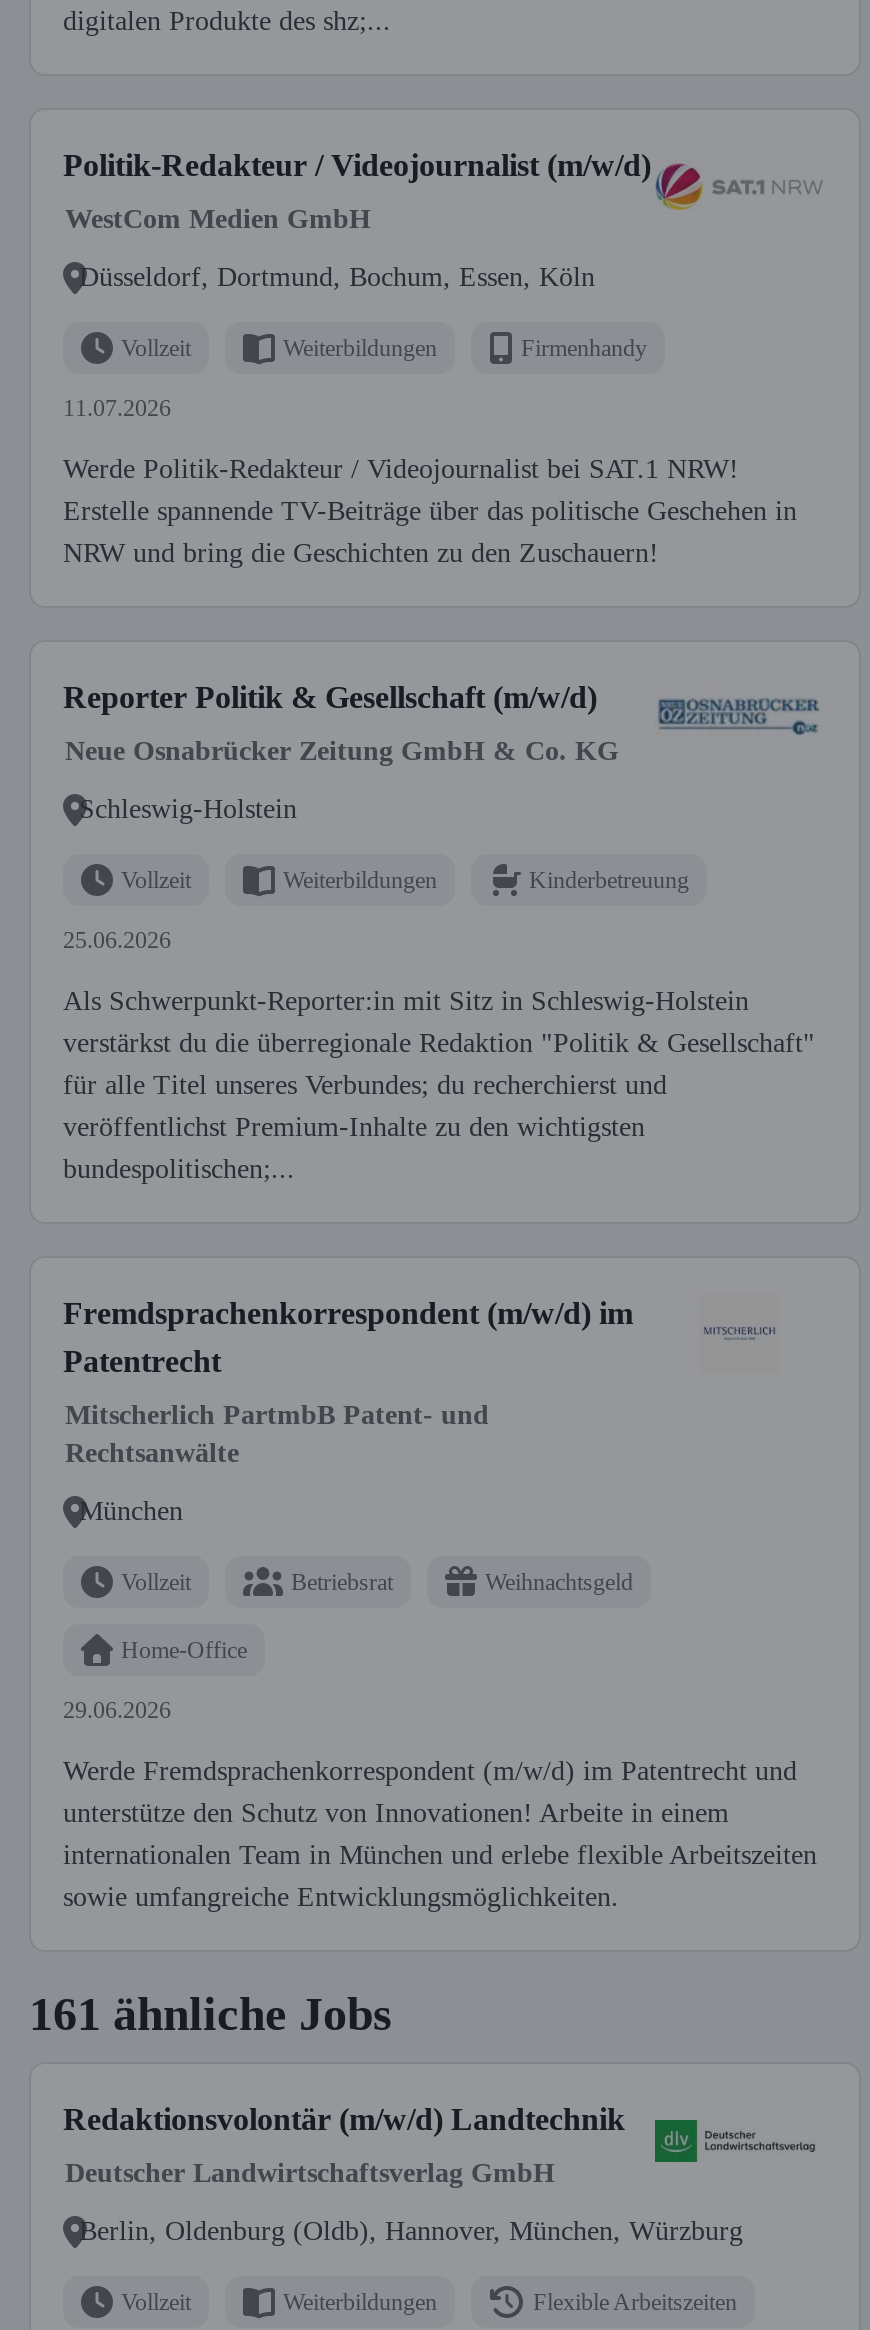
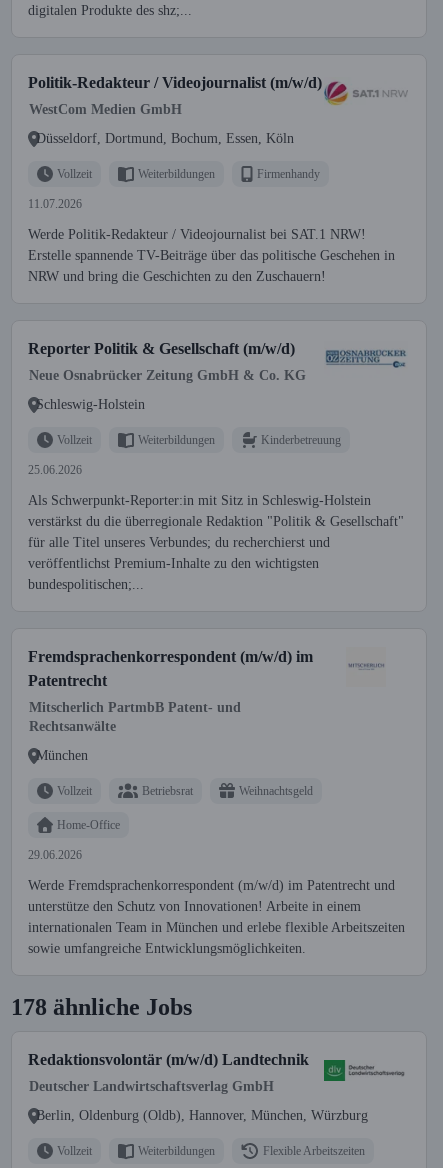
- 161 ähnliche Jobs
+ 178 ähnliche Jobs
